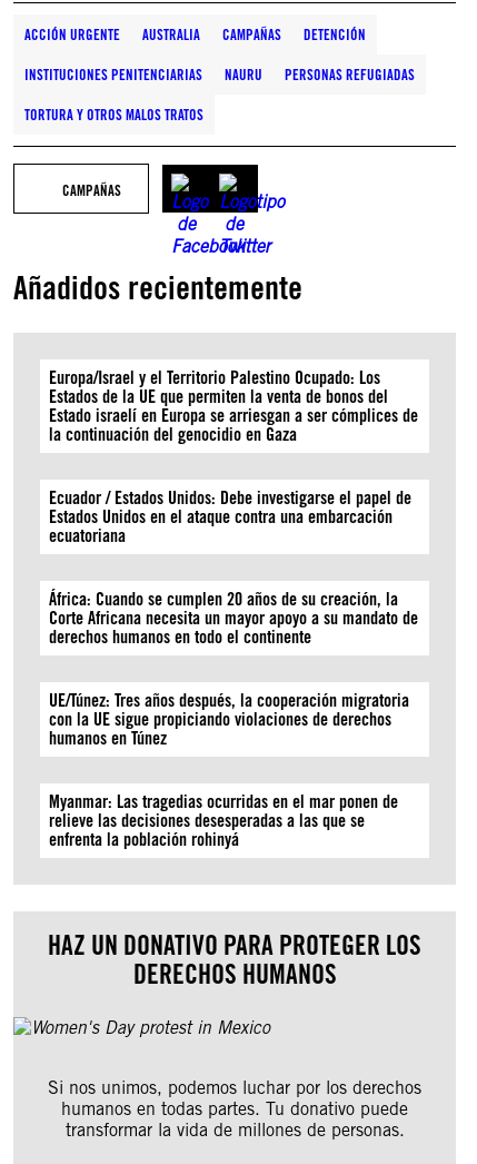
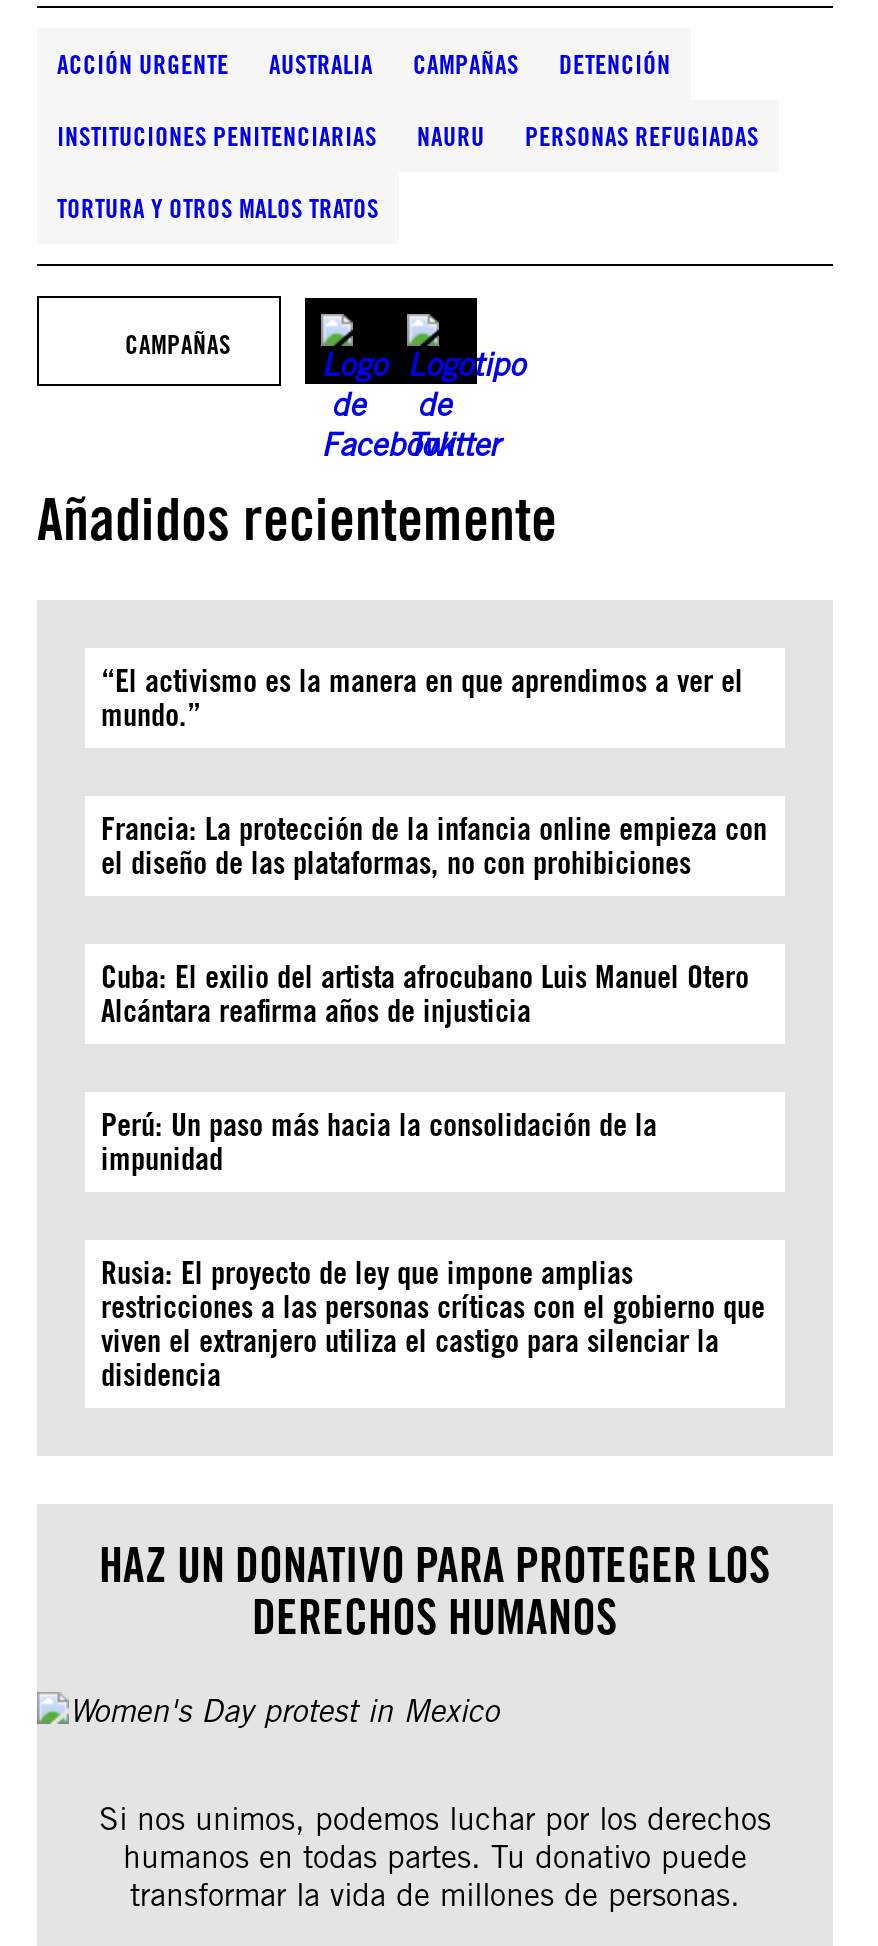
- Europa/Israel y el Territorio Palestino Ocupado: Los
- Estados de la UE que permiten la venta de bonos del
- Estado israelí en Europa se arriesgan a ser cómplices de
- la continuación del genocidio en Gaza
+ “El activismo es la manera en que aprendimos a ver el
+ mundo.”

- Ecuador / Estados Unidos: Debe investigarse el papel de
- Estados Unidos en el ataque contra una embarcación
- ecuatoriana
+ Francia: La protección de la infancia online empieza con
+ el diseño de las plataformas, no con prohibiciones

- África: Cuando se cumplen 20 años de su creación, la
- Corte Africana necesita un mayor apoyo a su mandato de
- derechos humanos en todo el continente
+ Cuba: El exilio del artista afrocubano Luis Manuel Otero
+ Alcántara reafirma años de injusticia

- UE/Túnez: Tres años después, la cooperación migratoria
- con la UE sigue propiciando violaciones de derechos
- humanos en Túnez
+ Perú: Un paso más hacia la consolidación de la
+ impunidad

- Myanmar: Las tragedias ocurridas en el mar ponen de
- relieve las decisiones desesperadas a las que se
- enfrenta la población rohinyá
+ Rusia: El proyecto de ley que impone amplias
+ restricciones a las personas críticas con el gobierno que
+ viven el extranjero utiliza el castigo para silenciar la
+ disidencia
